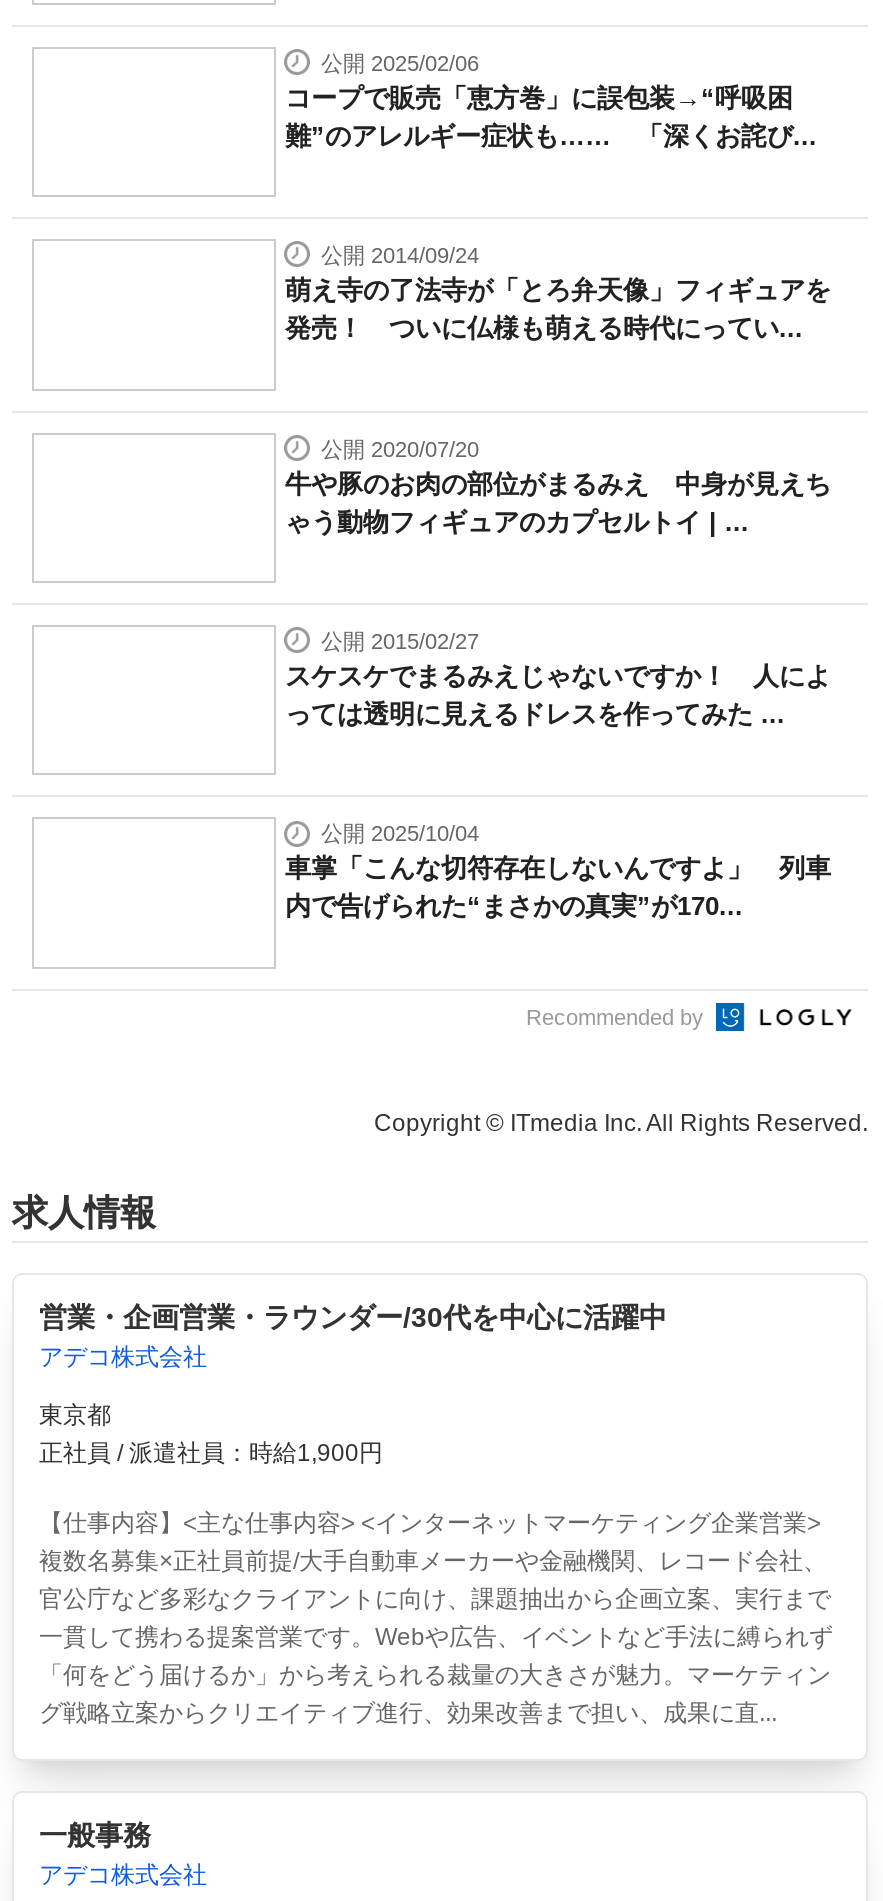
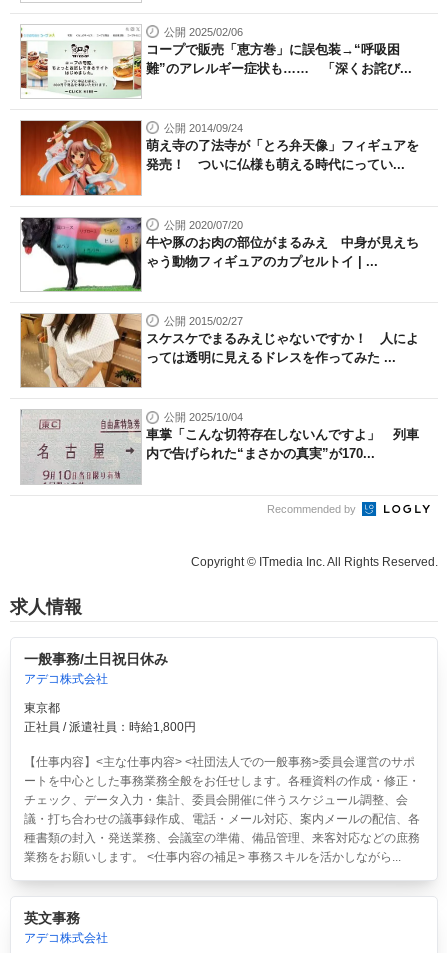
+ [image]

+ [image]

+ [image]

+ [image]

+ [image]

- 営業・企画営業・ラウンダー/30代を中心に活躍中
+ 一般事務/土日祝日休み

- 正社員 / 派遣社員：時給1,900円
+ 正社員 / 派遣社員：時給1,800円

- 【仕事内容】<主な仕事内容> <インターネットマーケティング企業営業>
- 複数名募集×正社員前提/大手自動車メーカーや金融機関、レコード会社、
- 官公庁など多彩なクライアントに向け、課題抽出から企画立案、実行まで
- 一貫して携わる提案営業です。Webや広告、イベントなど手法に縛られず
- 「何をどう届けるか」から考えられる裁量の大きさが魅力。マーケティン
- グ戦略立案からクリエイティブ進行、効果改善まで担い、成果に直...
+ 【仕事内容】<主な仕事内容> <社団法人での一般事務>委員会運営のサポ
+ ートを中心とした事務業務全般をお任せします。各種資料の作成・修正・
+ チェック、データ入力・集計、委員会開催に伴うスケジュール調整、会
+ 議・打ち合わせの議事録作成、電話・メール対応、案内メールの配信、各
+ 種書類の封入・発送業務、会議室の準備、備品管理、来客対応などの庶務
+ 業務をお願いします。 <仕事内容の補足> 事務スキルを活かしながら...

- 一般事務
+ 英文事務
